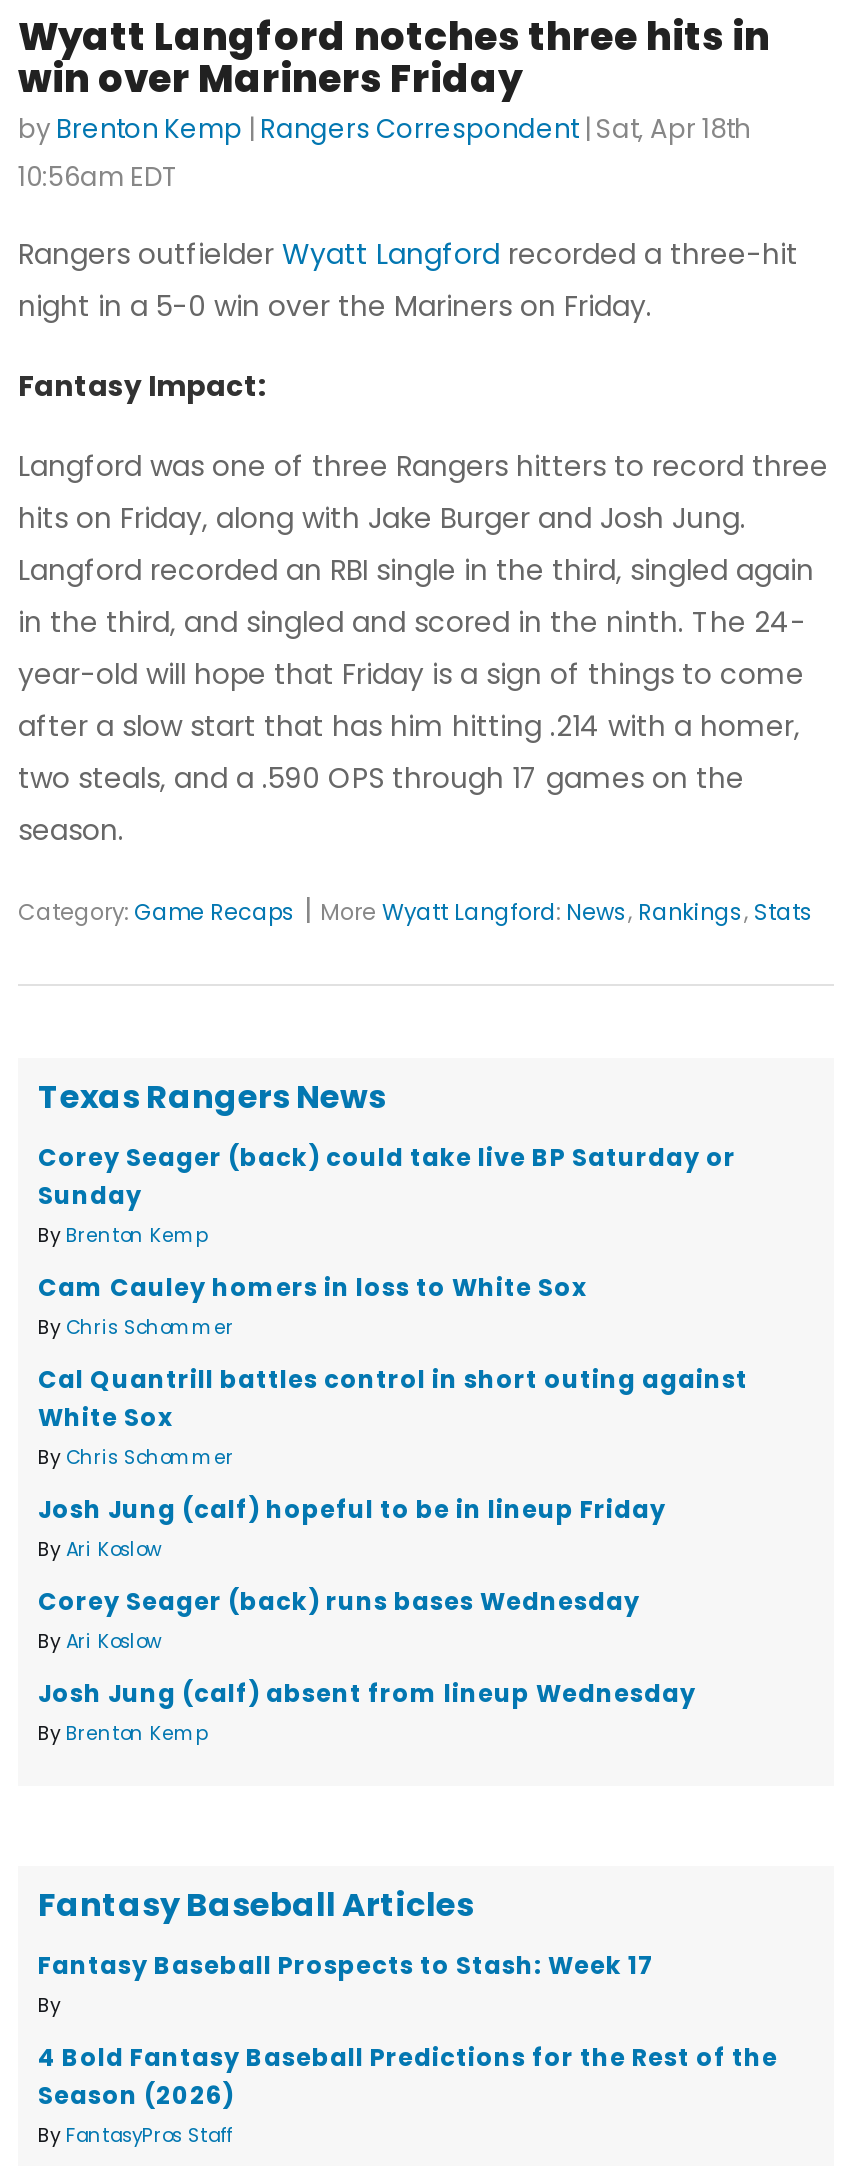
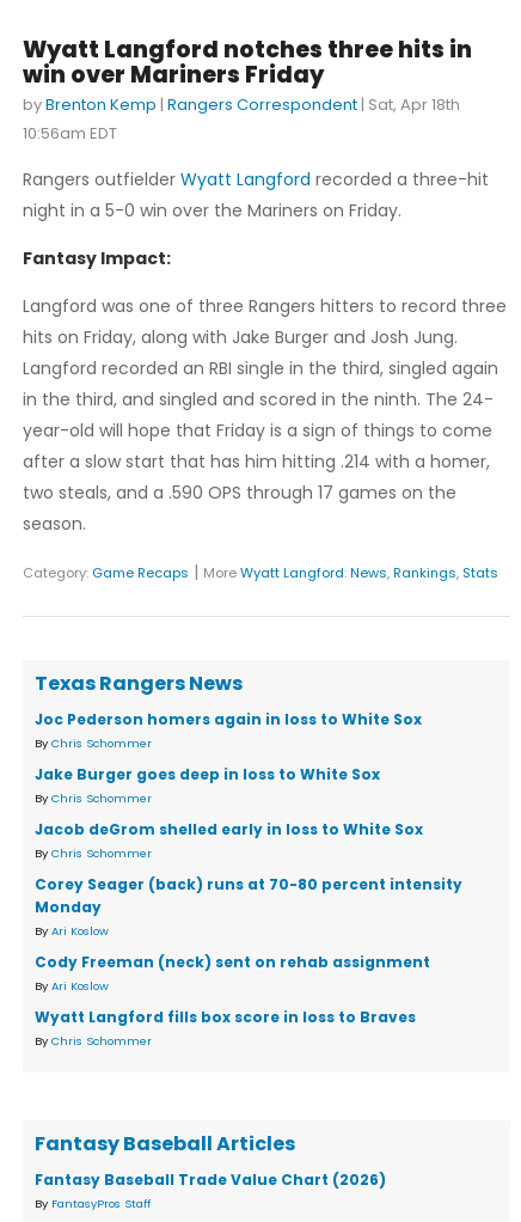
- Corey Seager (back) could take live BP Saturday or
- Sunday
- By Brenton Kemp
- Cam Cauley homers in loss to White Sox
+ Joc Pederson homers again in loss to White Sox

- Cal Quantrill battles control in short outing against
- White Sox
+ Jake Burger goes deep in loss to White Sox

- Josh Jung (calf) hopeful to be in lineup Friday
+ Jacob deGrom shelled early in loss to White Sox
+ By Chris Schommer
+ Corey Seager (back) runs at 70-80 percent intensity
+ Monday

- Corey Seager (back) runs bases Wednesday
+ Cody Freeman (neck) sent on rehab assignment

- Josh Jung (calf) absent from lineup Wednesday
- By Brenton Kemp
+ Wyatt Langford fills box score in loss to Braves
+ By Chris Schommer

- Fantasy Baseball Prospects to Stash: Week 17
- By
- 4 Bold Fantasy Baseball Predictions for the Rest of the
- Season (2026)
+ Fantasy Baseball Trade Value Chart (2026)
